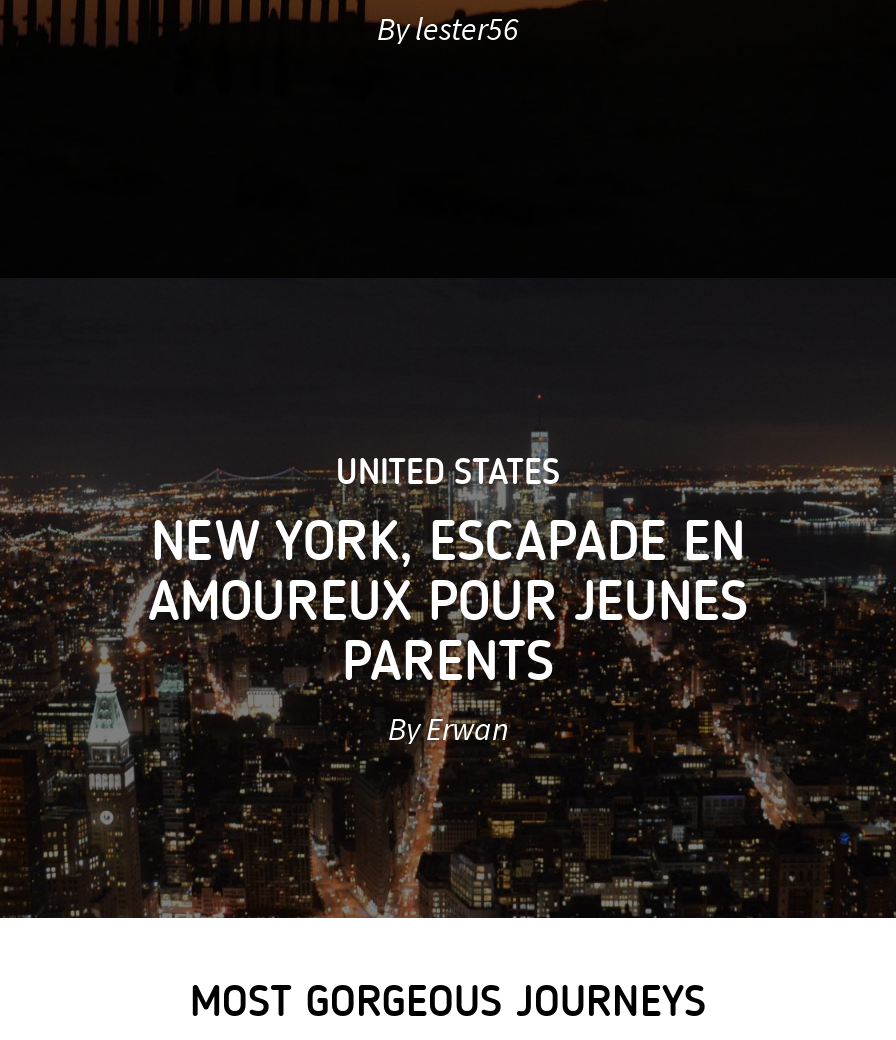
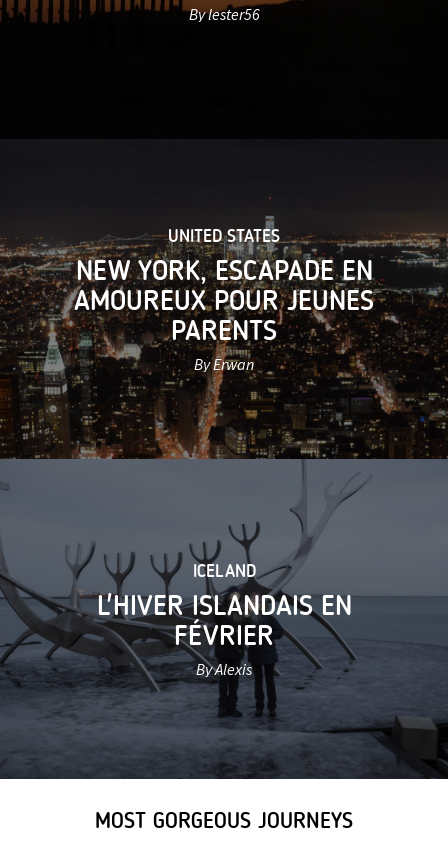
+ [image]
+ ICELAND
+ L'HIVER ISLANDAIS EN
+ FÉVRIER
+ By Alexis
